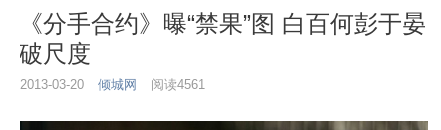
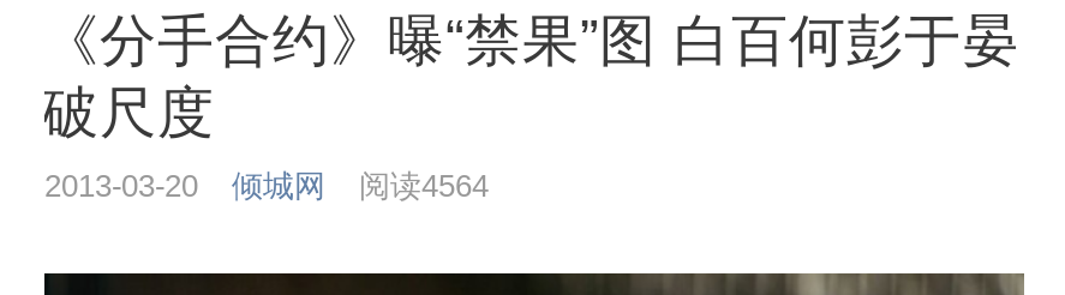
- 2013-03-20 倾城网 阅读4561
+ 2013-03-20 倾城网 阅读4564
